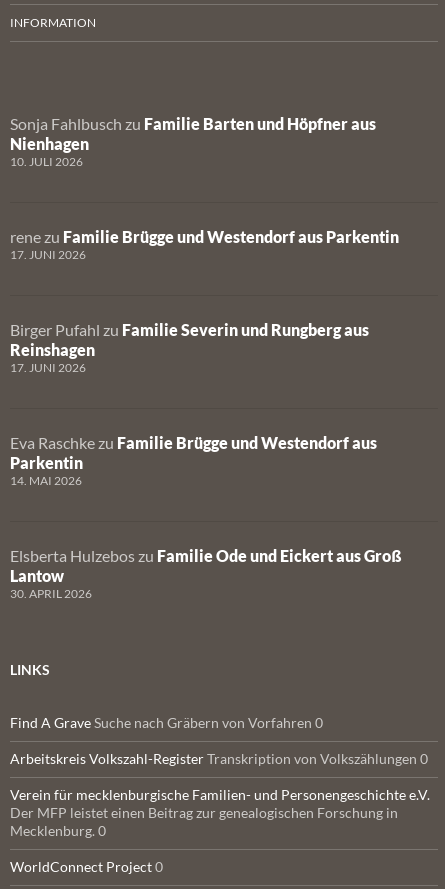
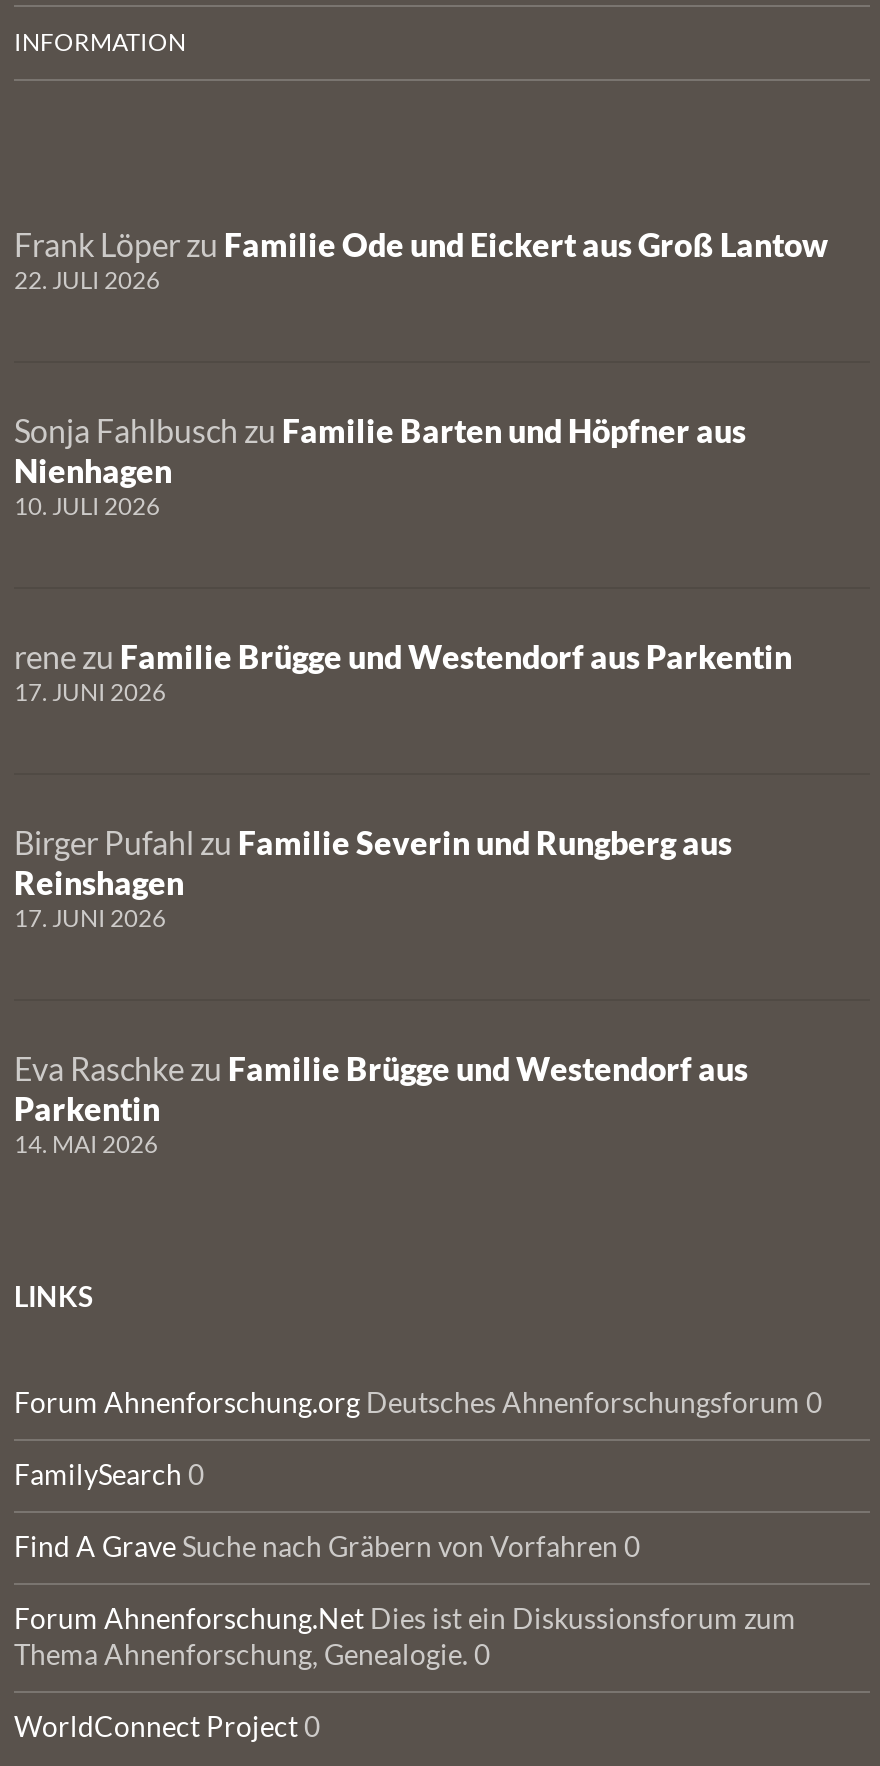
+ Frank Löper zu Familie Ode und Eickert aus Groß Lantow
+ 22. JULI 2026

moved down: Sonja Fahlbusch zu Familie Barten und Höpfner aus | Nienhagen | 10. JULI 2026 | ... | Parkentin | 14. MAI 2026

- Elsberta Hulzebos zu Familie Ode und Eickert aus Groß
- Lantow
- 30. APRIL 2026

moved up: LINKS

+ Forum Ahnenforschung.org Deutsches Ahnenforschungsforum 0
+ FamilySearch 0

moved down: Find A Grave Suche nach Gräbern von Vorfahren 0

- Arbeitskreis Volkszahl-Register Transkription von Volkszählungen 0
- Verein für mecklenburgische Familien- und Personengeschichte e.V.
- Der MFP leistet einen Beitrag zur genealogischen Forschung in
- Mecklenburg. 0
+ Forum Ahnenforschung.Net Dies ist ein Diskussionsforum zum
+ Thema Ahnenforschung, Genealogie. 0
